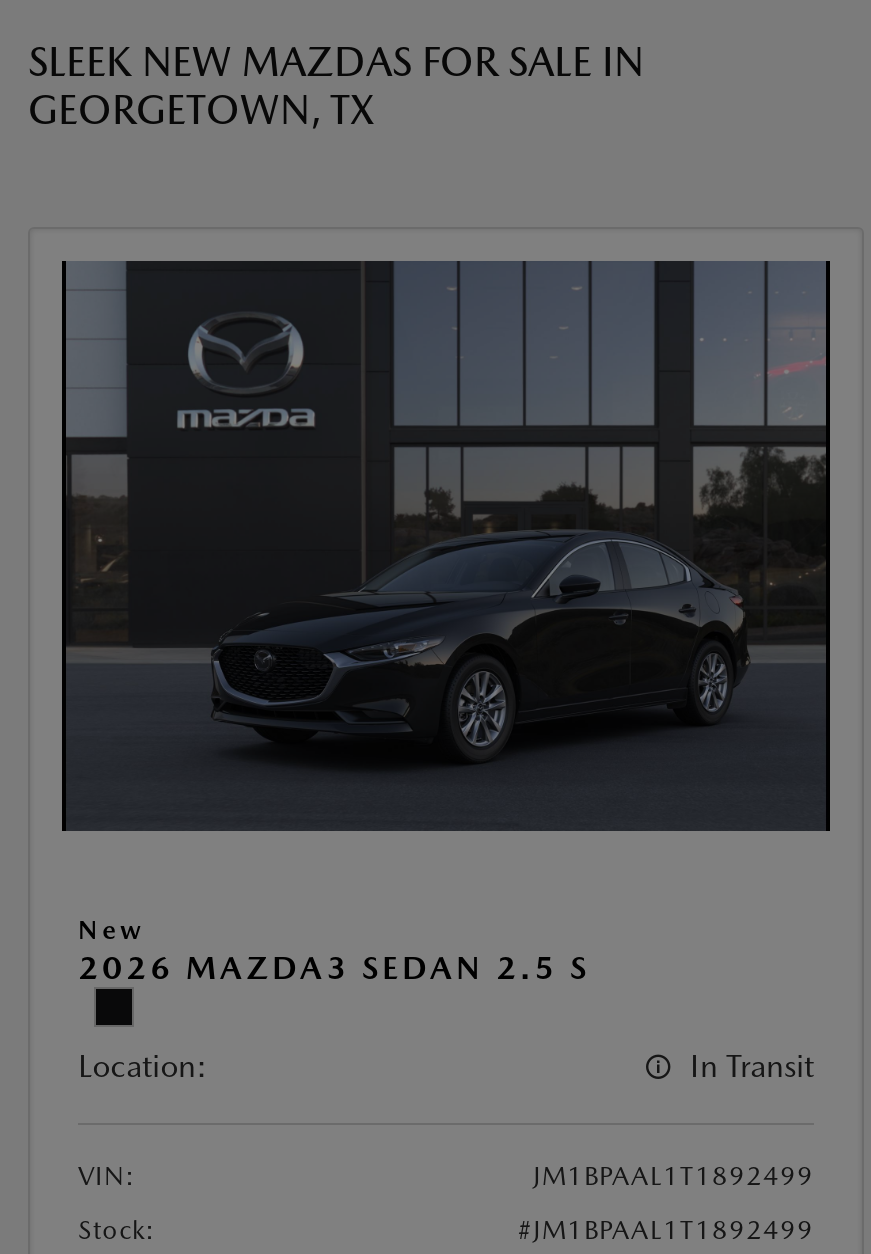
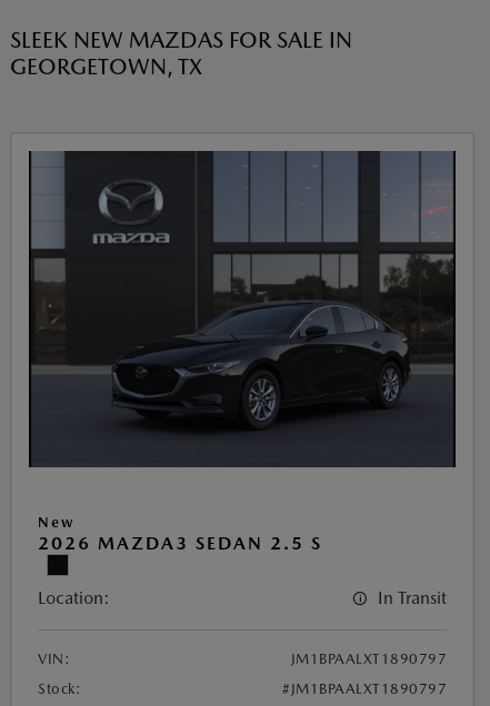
- JM1BPAAL1T1892499
+ JM1BPAALXT1890797

- #JM1BPAAL1T1892499
+ #JM1BPAALXT1890797
